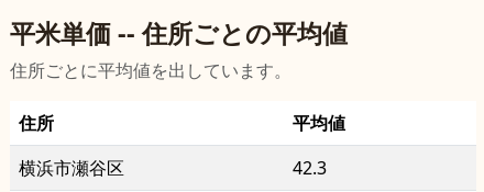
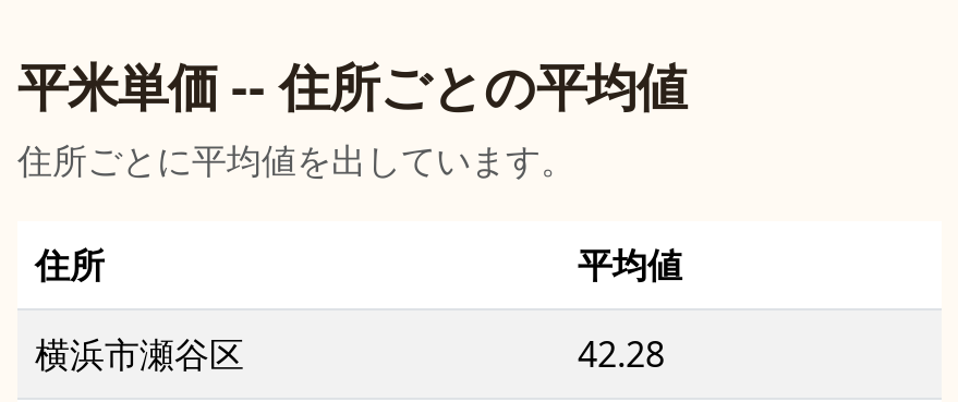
- 42.3
+ 42.28
